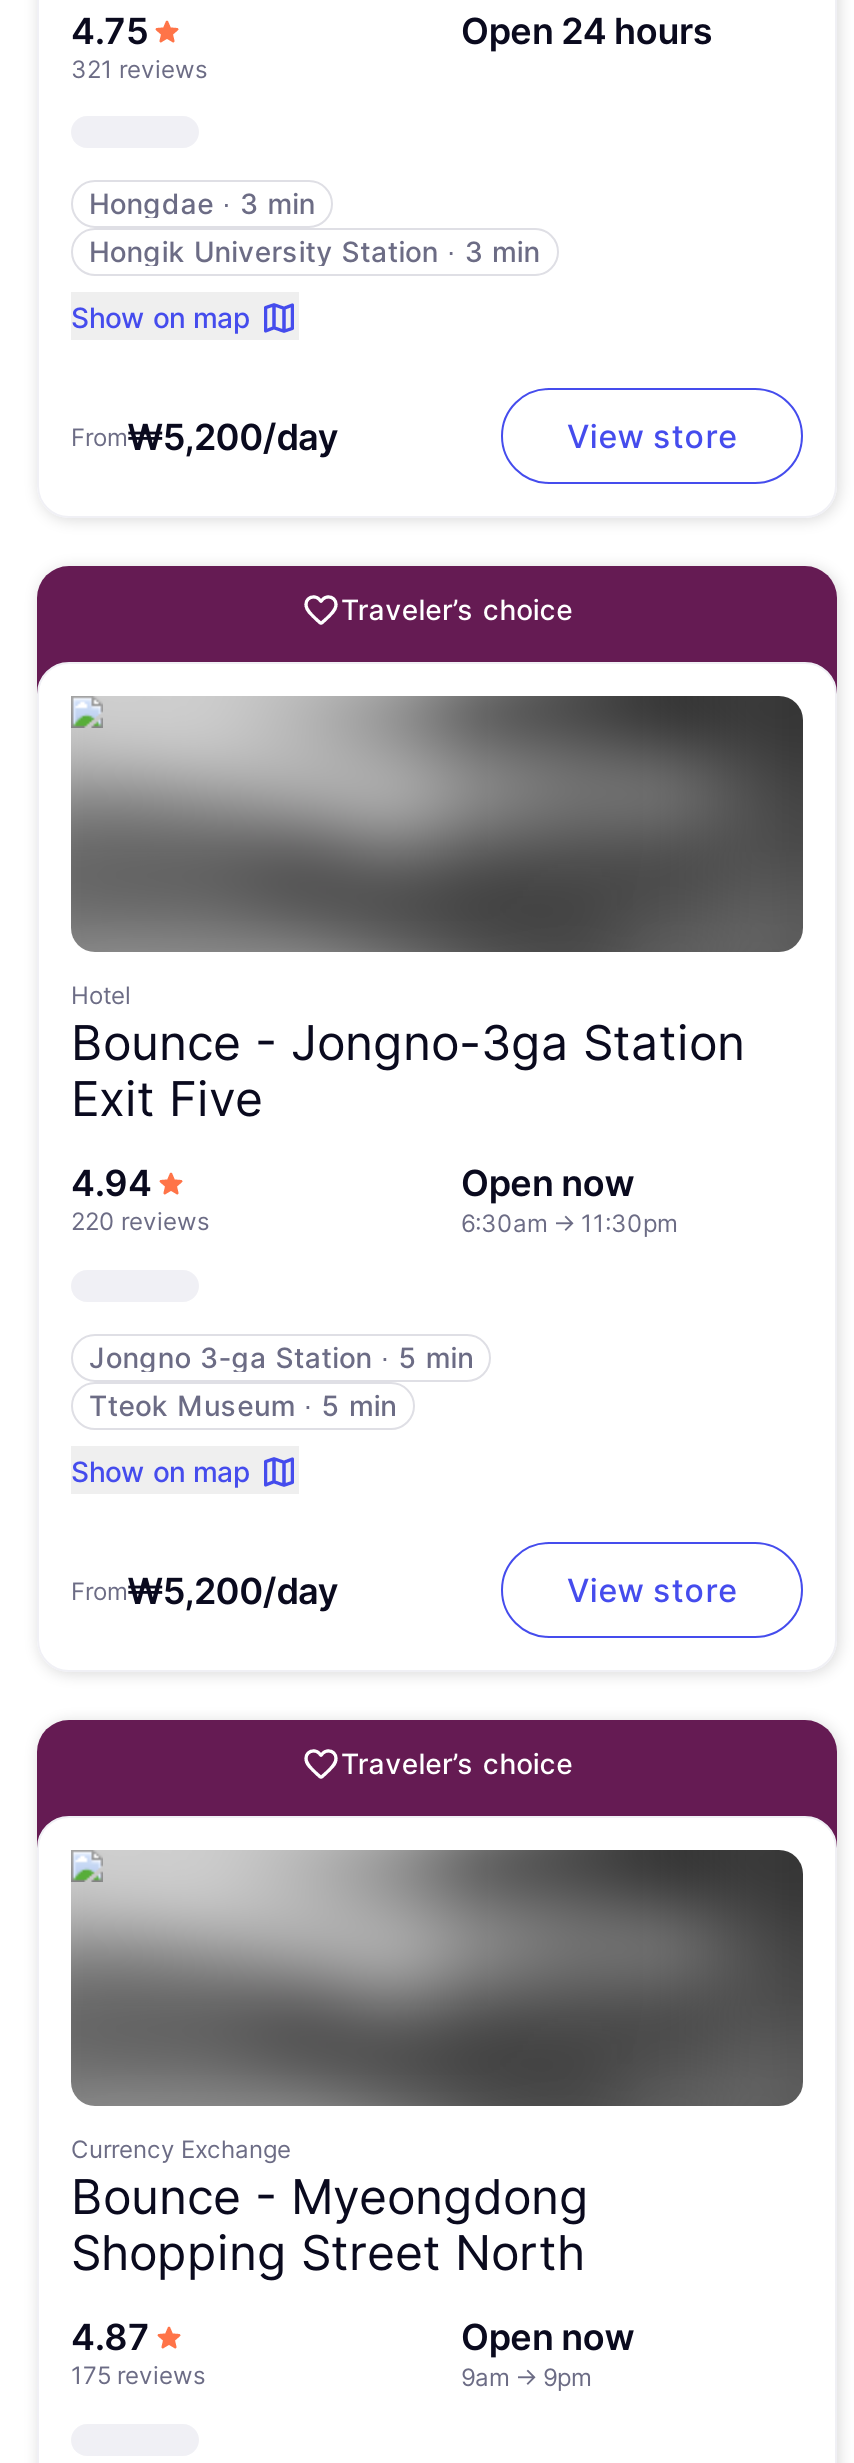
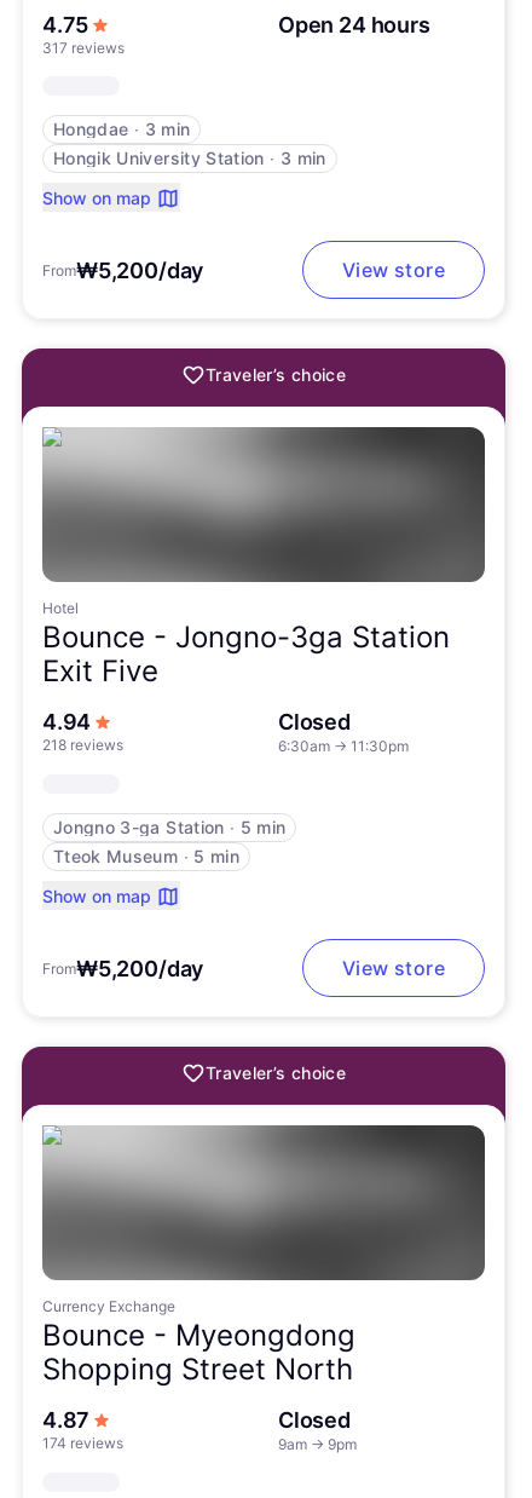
- 321 reviews
+ 317 reviews

- Open now
+ Closed

- 220 reviews
+ 218 reviews

- Open now
+ Closed

- 175 reviews
+ 174 reviews
